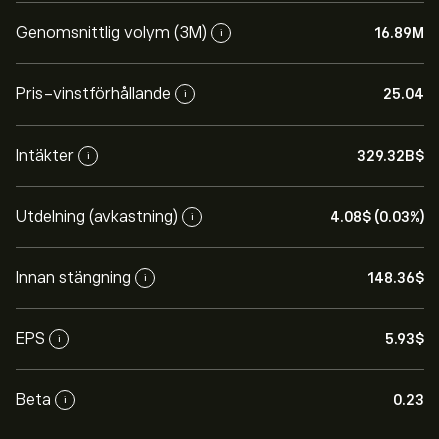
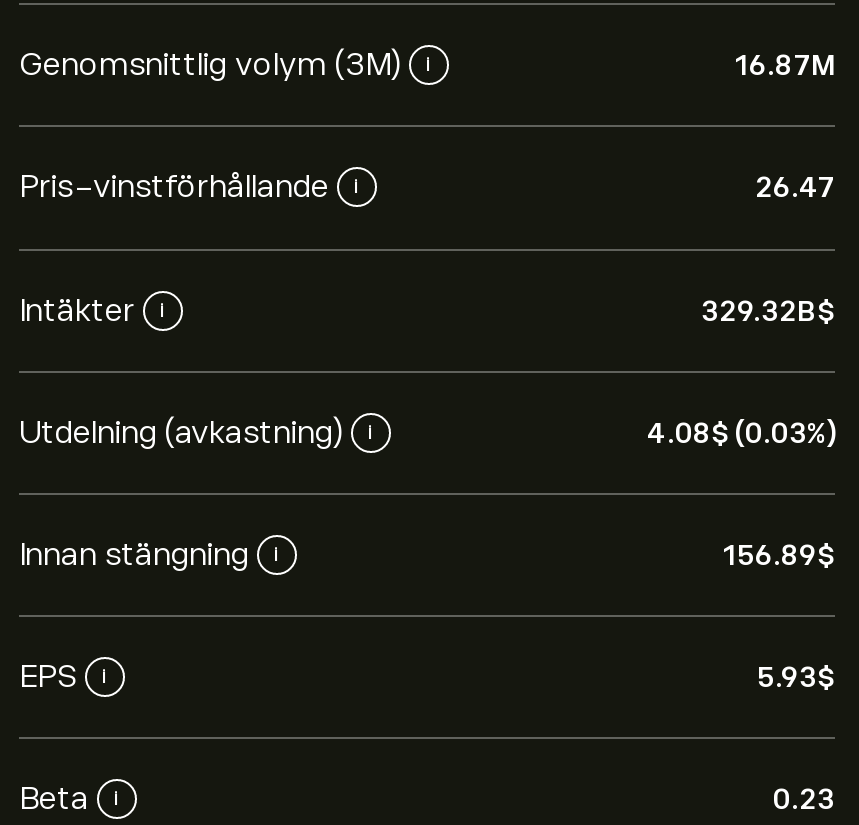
- 16.89M
+ 16.87M

- 25.04
+ 26.47

- 148.36$
+ 156.89$
